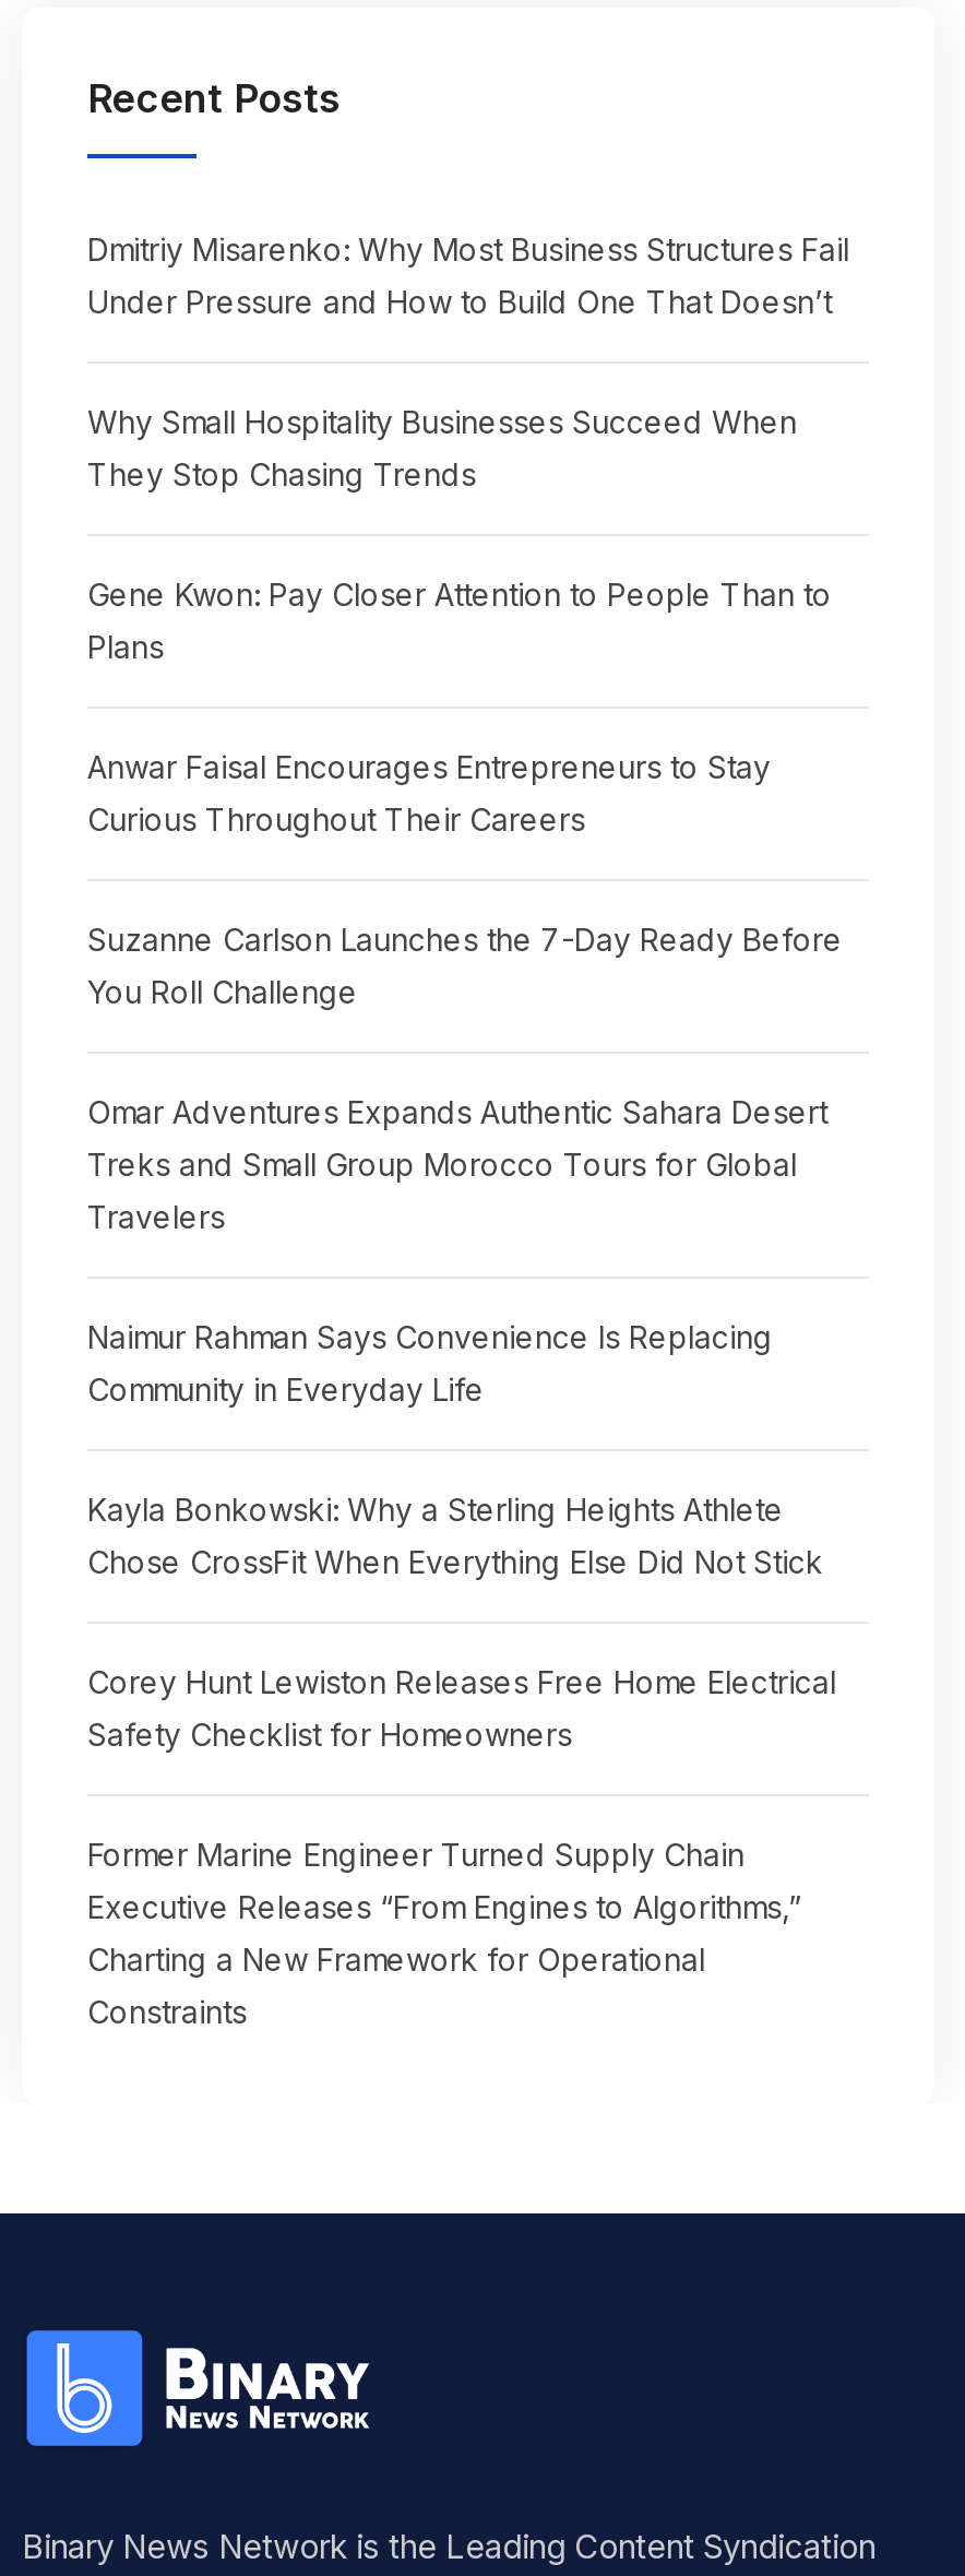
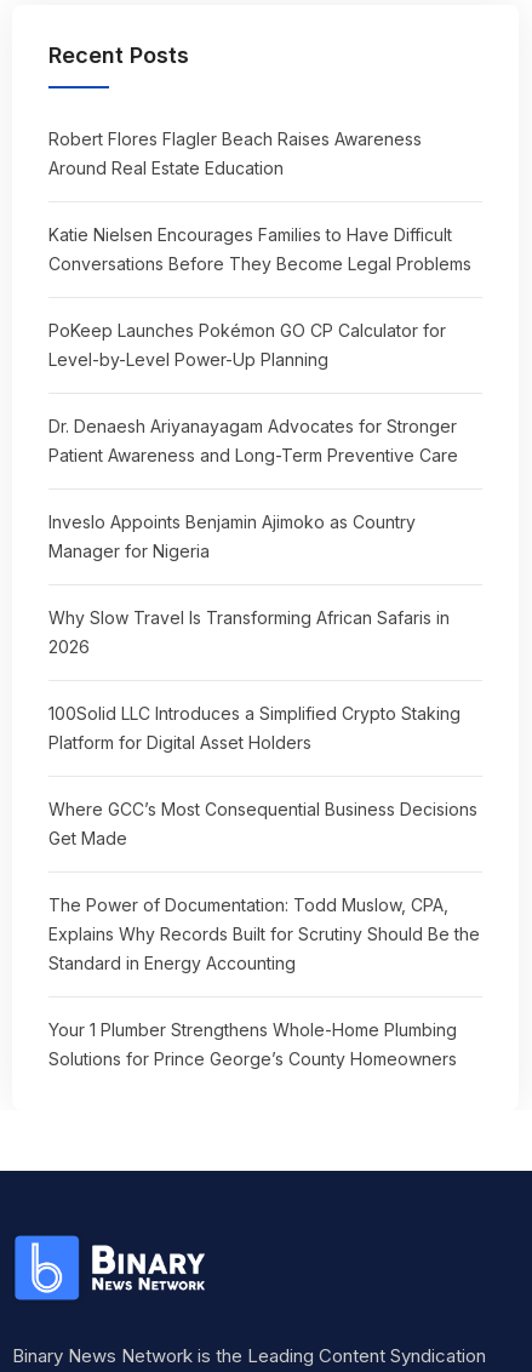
- Dmitriy Misarenko: Why Most Business Structures Fail
- Under Pressure and How to Build One That Doesn’t
+ Robert Flores Flagler Beach Raises Awareness
+ Around Real Estate Education

- Why Small Hospitality Businesses Succeed When
- They Stop Chasing Trends
+ Katie Nielsen Encourages Families to Have Difficult
+ Conversations Before They Become Legal Problems

- Gene Kwon: Pay Closer Attention to People Than to
- Plans
+ PoKeep Launches Pokémon GO CP Calculator for
+ Level-by-Level Power-Up Planning

- Anwar Faisal Encourages Entrepreneurs to Stay
- Curious Throughout Their Careers
+ Dr. Denaesh Ariyanayagam Advocates for Stronger
+ Patient Awareness and Long-Term Preventive Care

- Suzanne Carlson Launches the 7-Day Ready Before
- You Roll Challenge
+ Inveslo Appoints Benjamin Ajimoko as Country
+ Manager for Nigeria

- Omar Adventures Expands Authentic Sahara Desert
- Treks and Small Group Morocco Tours for Global
- Travelers
+ Why Slow Travel Is Transforming African Safaris in
+ 2026

- Naimur Rahman Says Convenience Is Replacing
- Community in Everyday Life
+ 100Solid LLC Introduces a Simplified Crypto Staking
+ Platform for Digital Asset Holders

- Kayla Bonkowski: Why a Sterling Heights Athlete
- Chose CrossFit When Everything Else Did Not Stick
+ Where GCC’s Most Consequential Business Decisions
+ Get Made

- Corey Hunt Lewiston Releases Free Home Electrical
- Safety Checklist for Homeowners
+ The Power of Documentation: Todd Muslow, CPA,
+ Explains Why Records Built for Scrutiny Should Be the
+ Standard in Energy Accounting

- Former Marine Engineer Turned Supply Chain
- Executive Releases “From Engines to Algorithms,”
- Charting a New Framework for Operational
- Constraints
+ Your 1 Plumber Strengthens Whole-Home Plumbing
+ Solutions for Prince George’s County Homeowners
